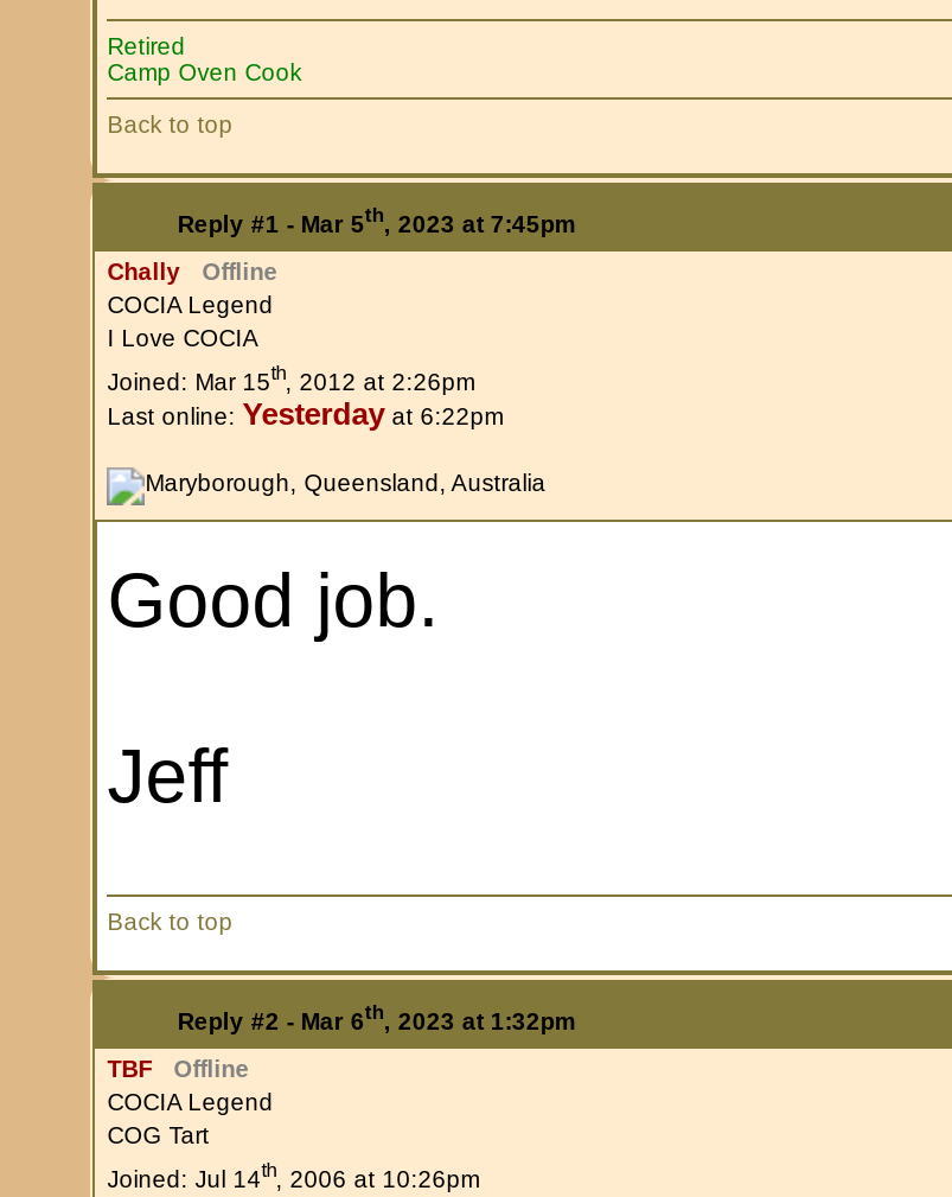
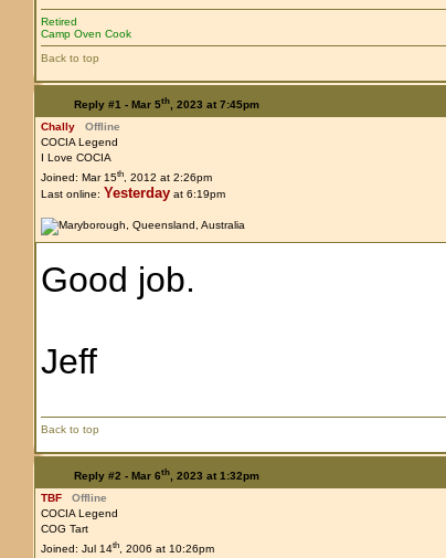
- Last online: Yesterday at 6:22pm
+ Last online: Yesterday at 6:19pm
